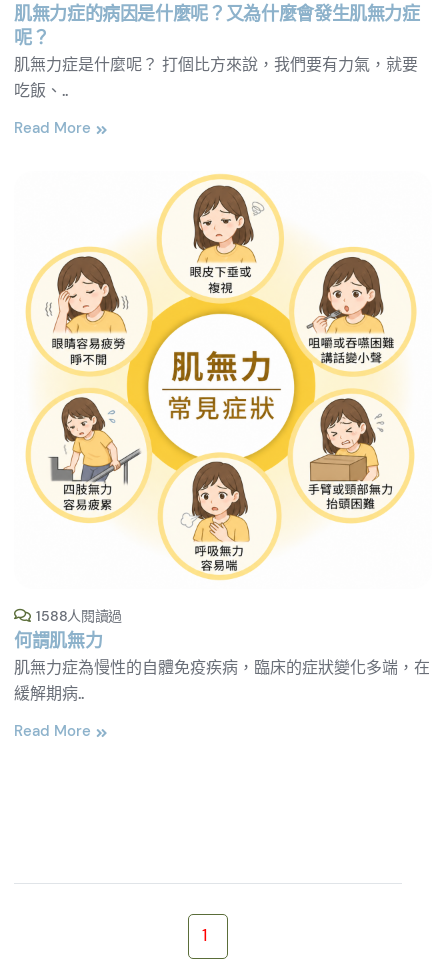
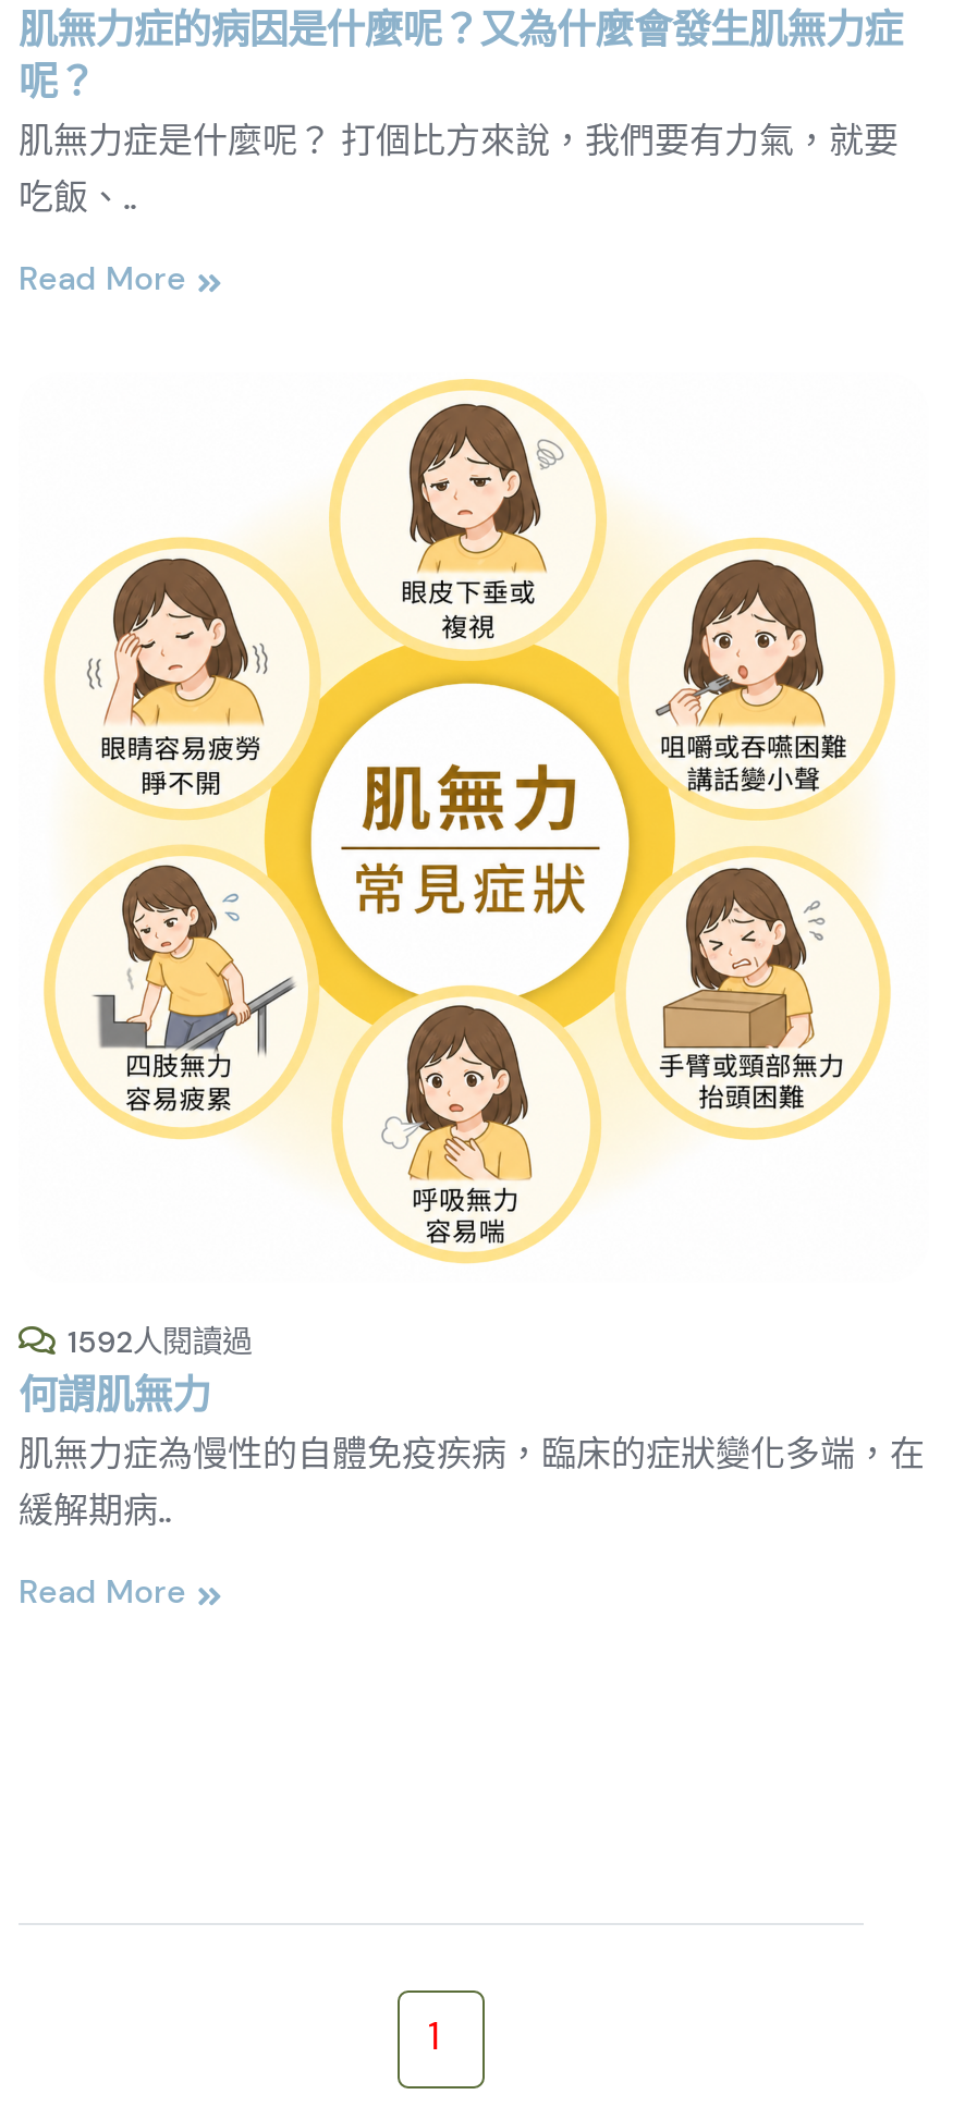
- 1588人閱讀過
+ 1592人閱讀過
